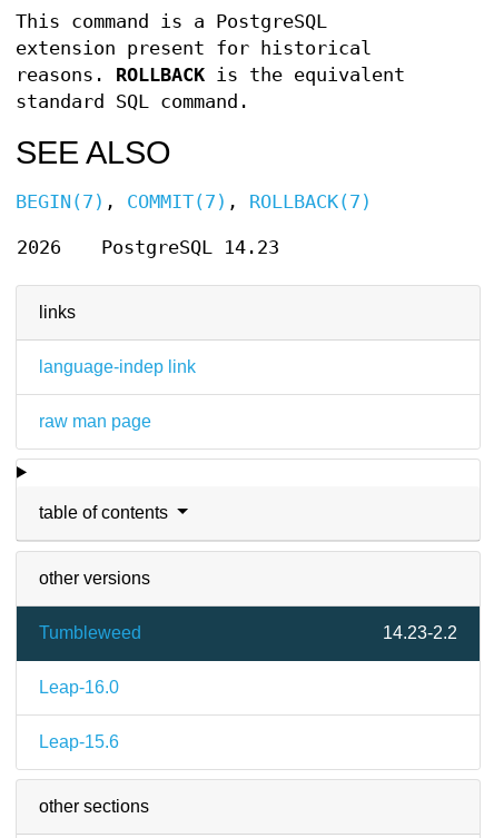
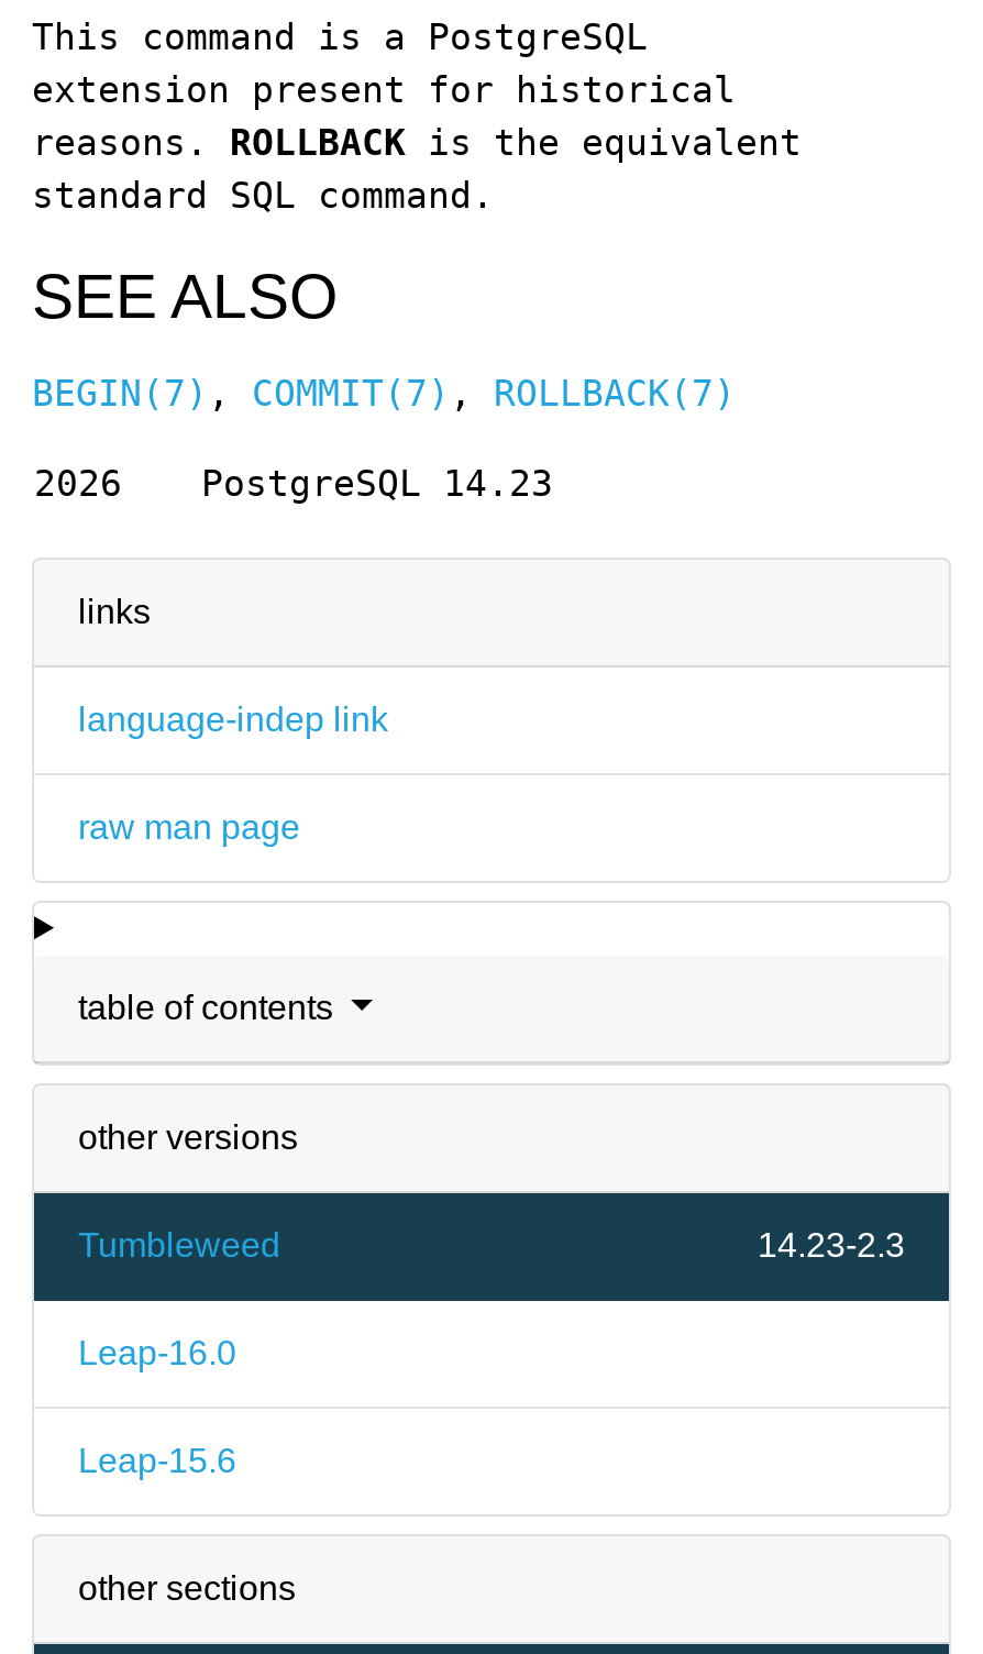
- 14.23-2.2
+ 14.23-2.3
